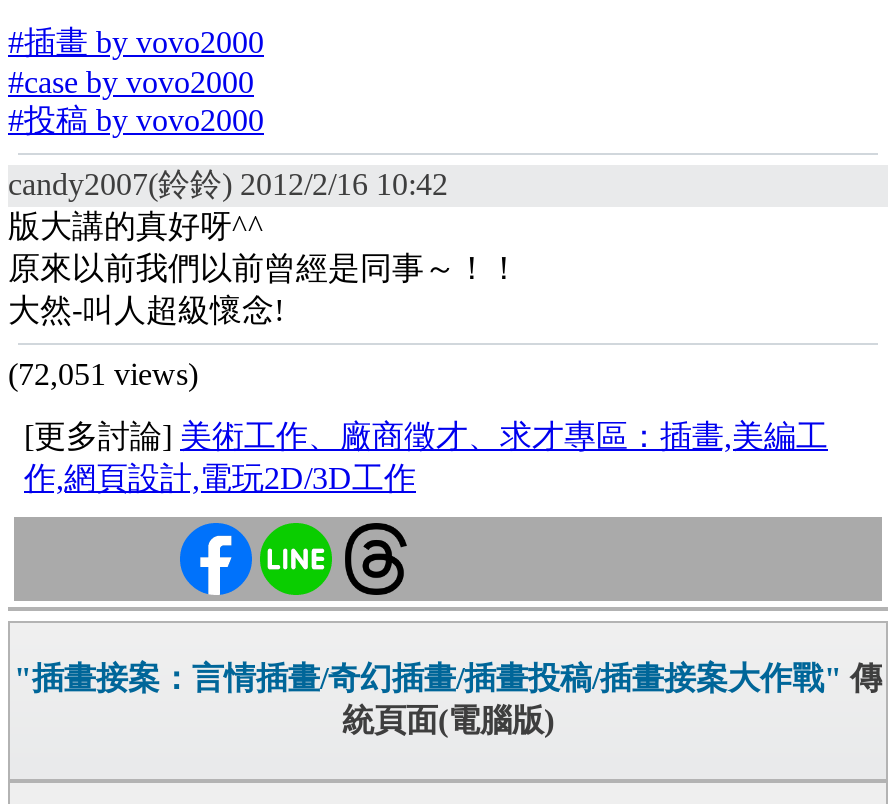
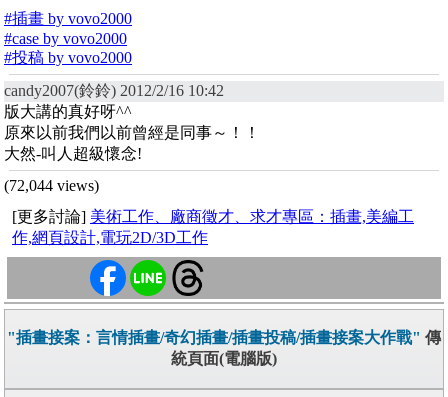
- (72,051 views)
+ (72,044 views)
